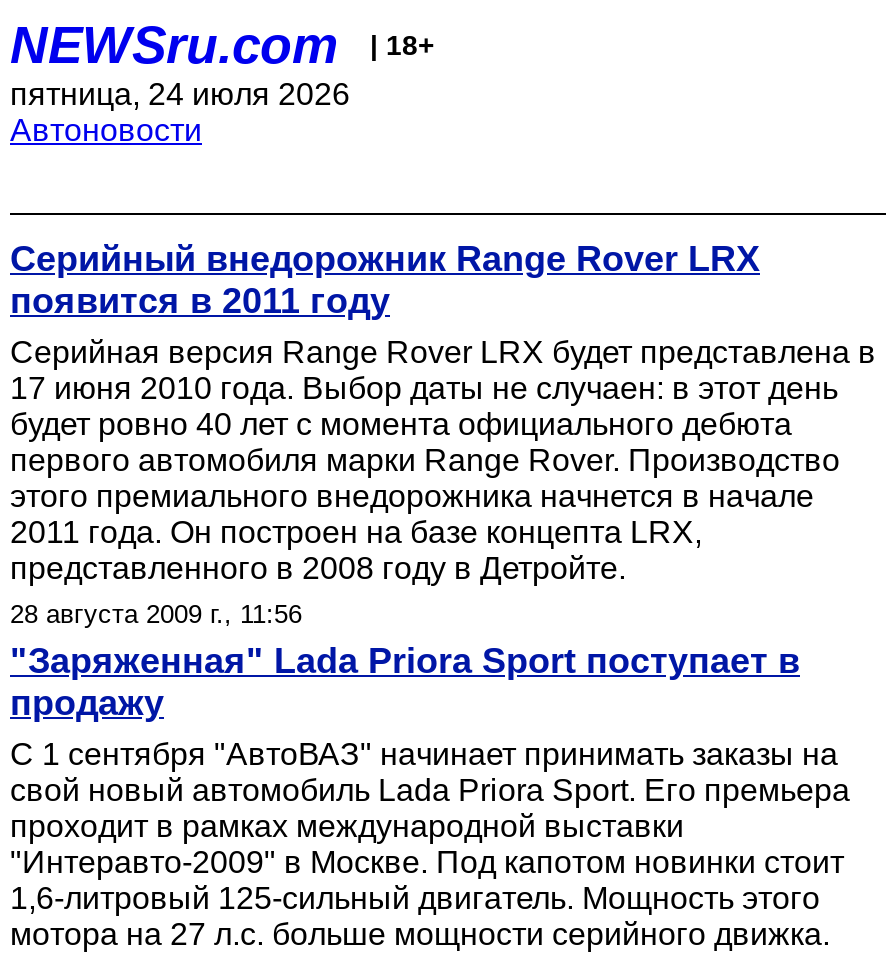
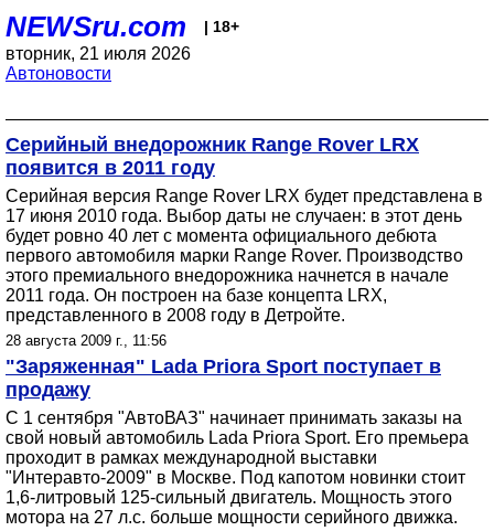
- пятница, 24 июля 2026
+ вторник, 21 июля 2026
